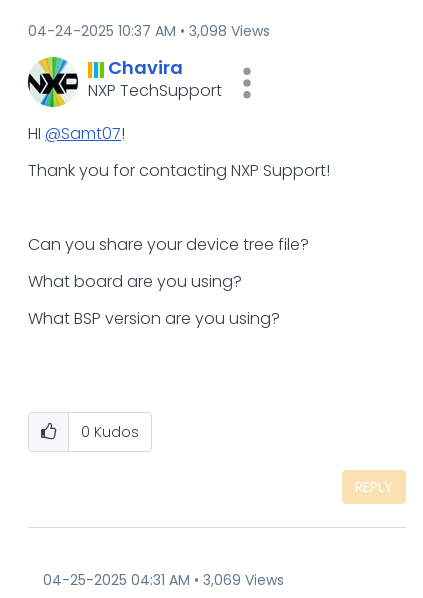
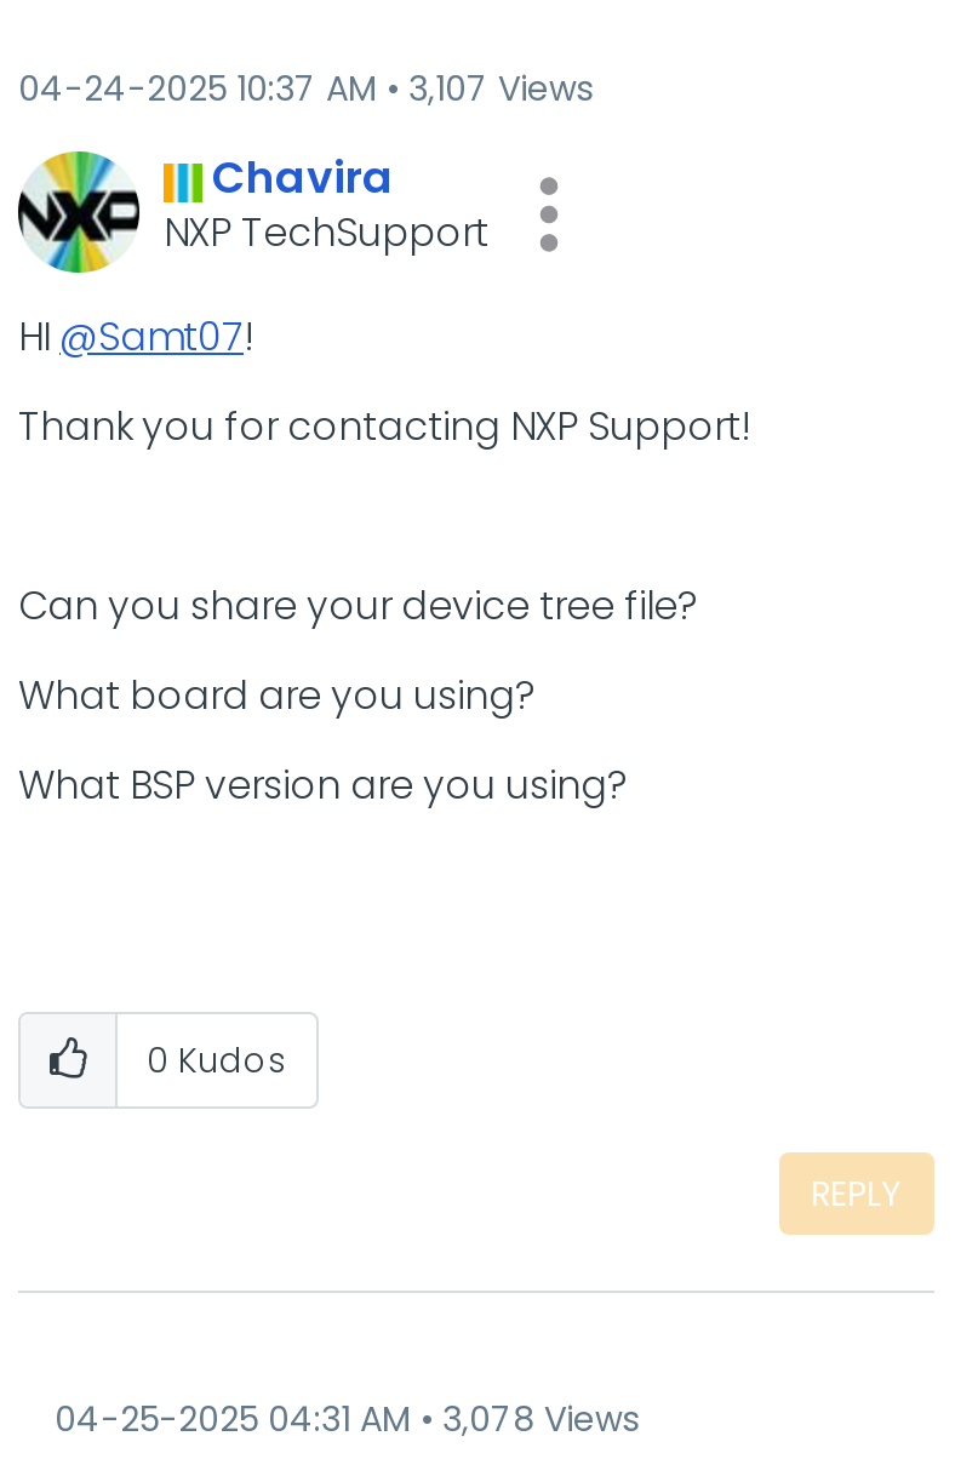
- 04-24-2025 10:37 AM 3,098 Views
+ 04-24-2025 10:37 AM 3,107 Views

- 04-25-2025 04:31 AM 3,069 Views
+ 04-25-2025 04:31 AM 3,078 Views
